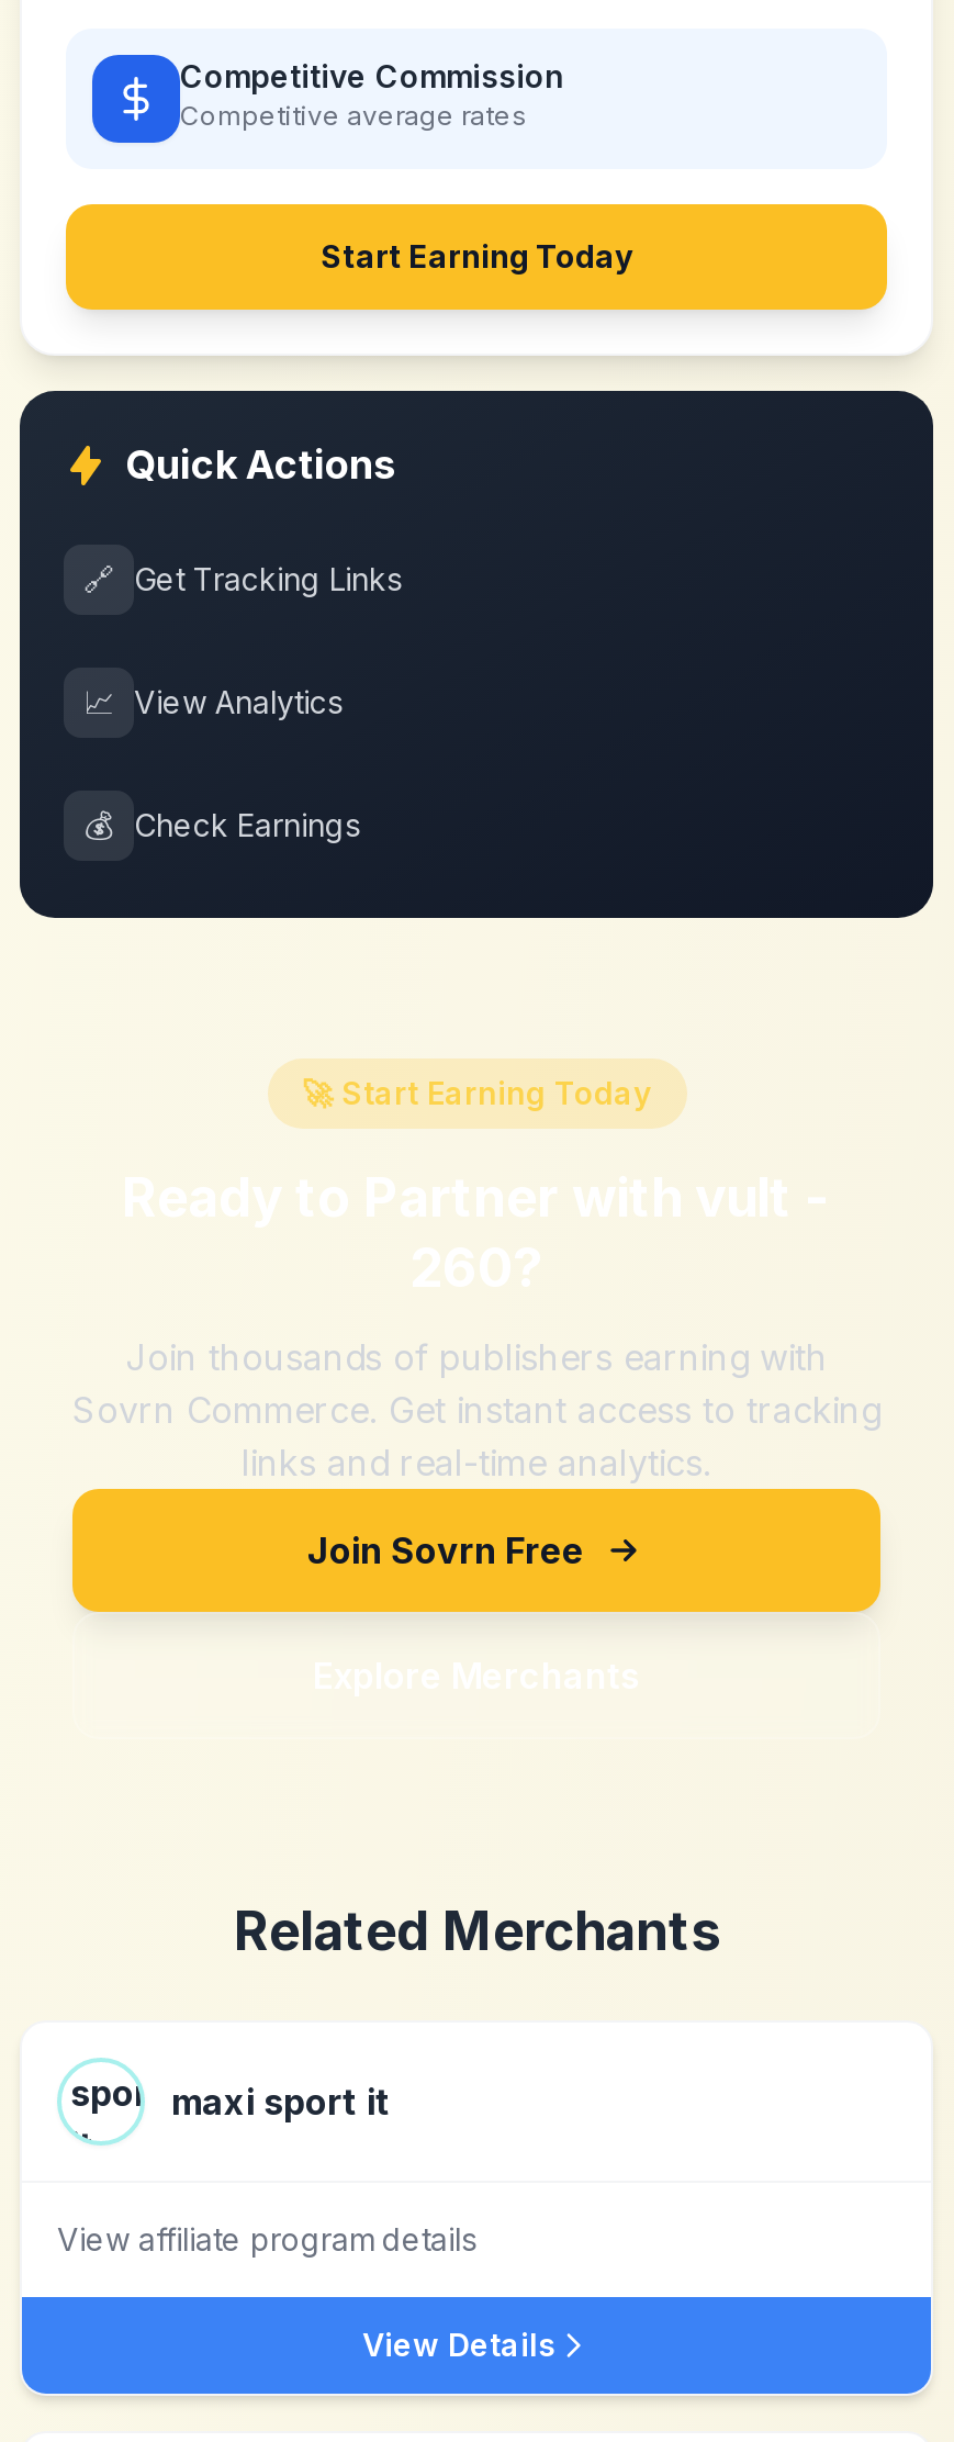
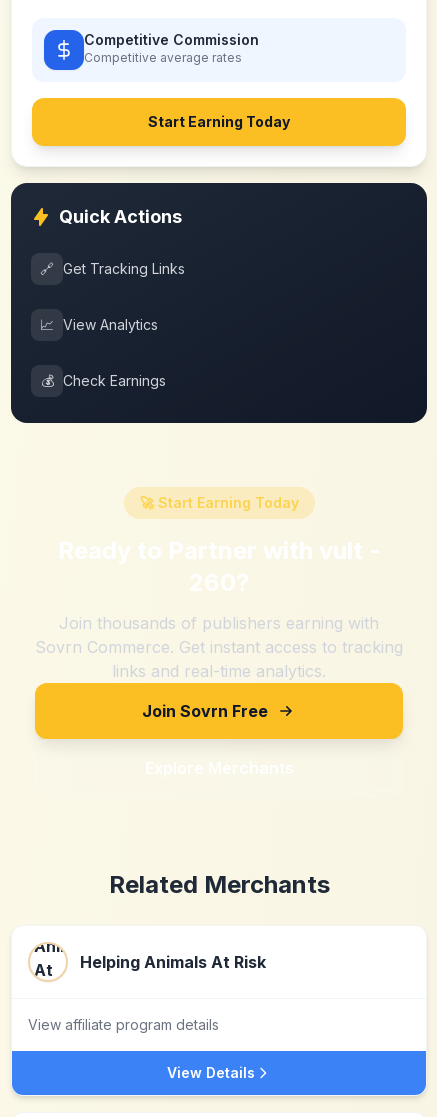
- [image]
- maxi sport it
+ [image]
+ Helping Animals At Risk
